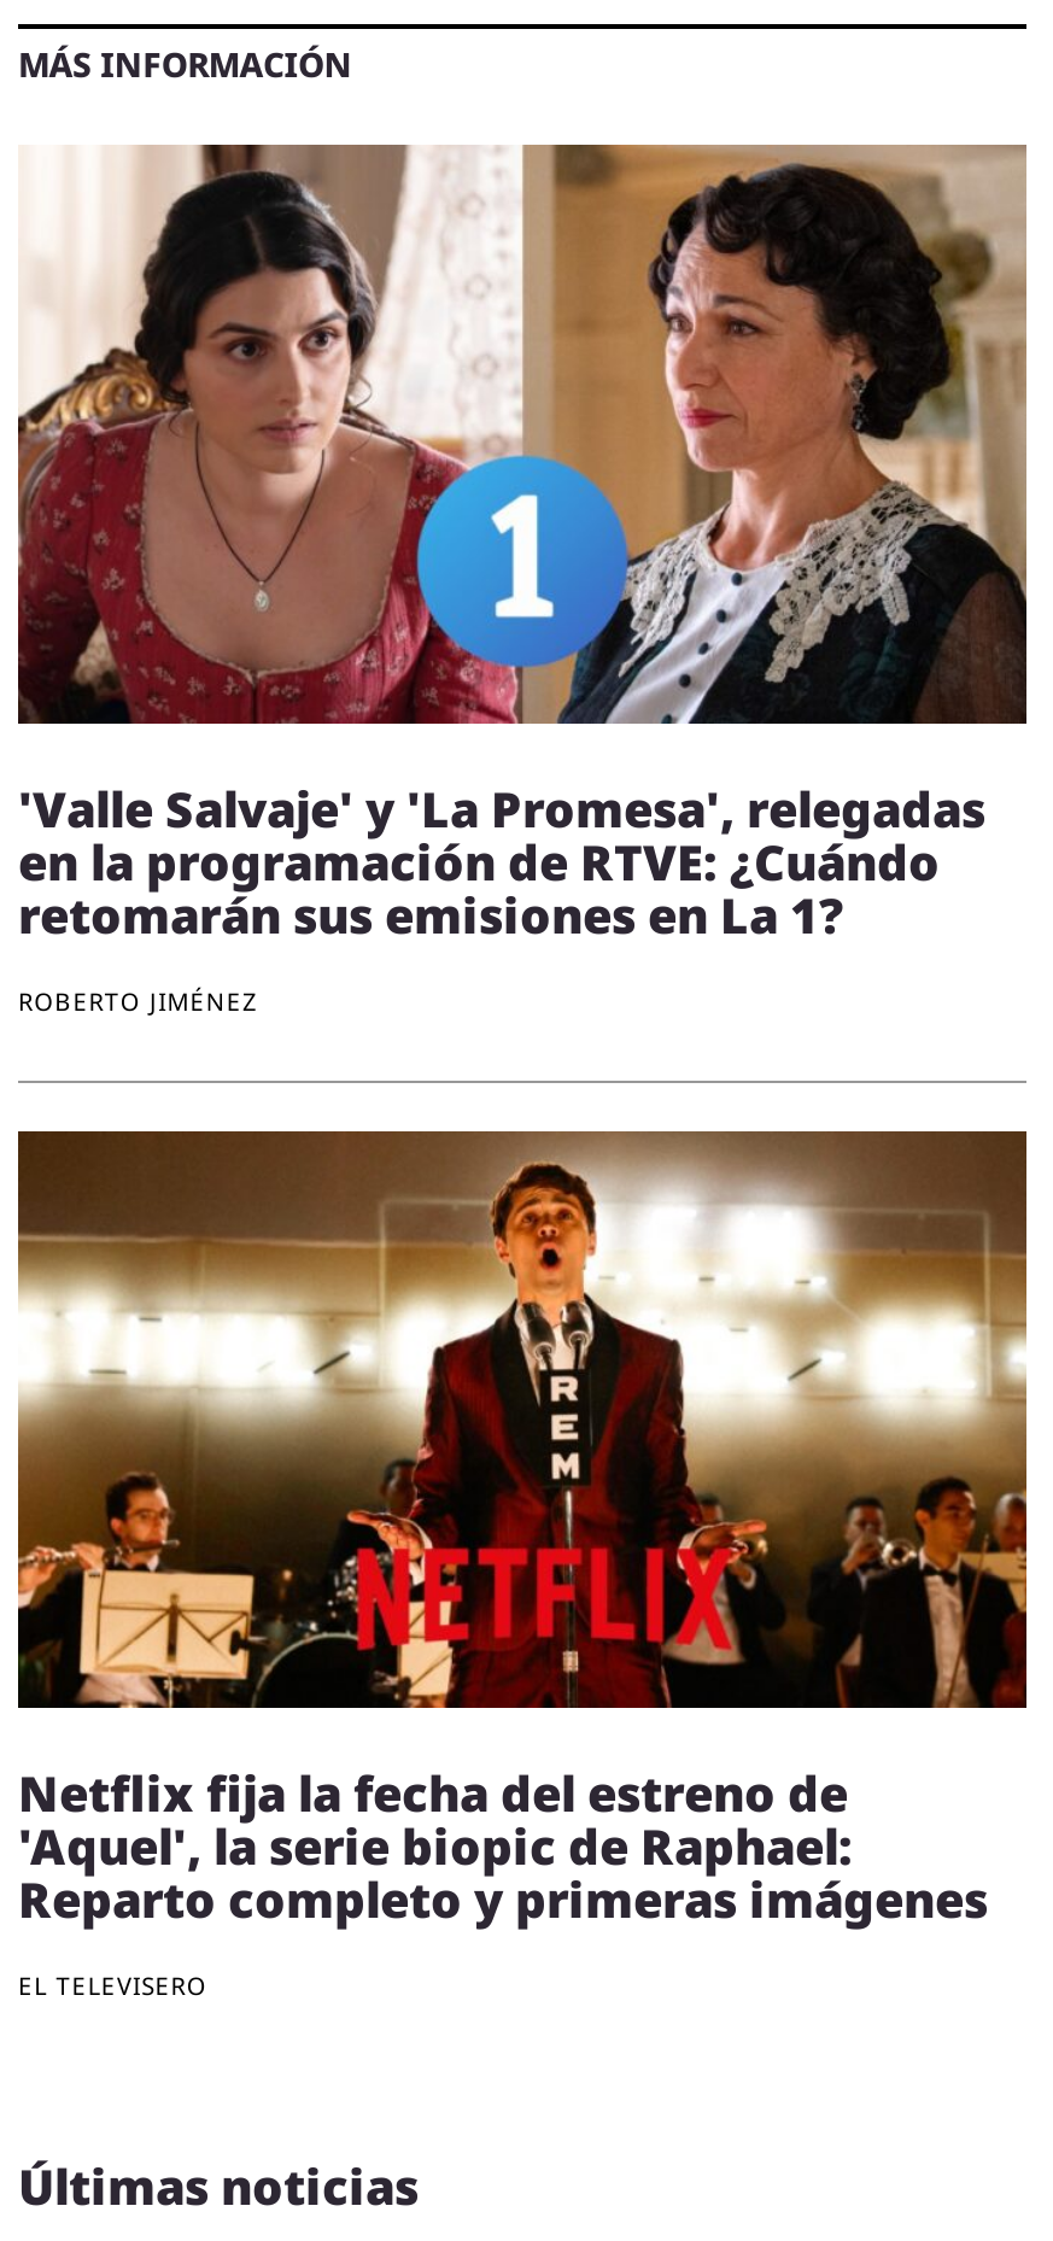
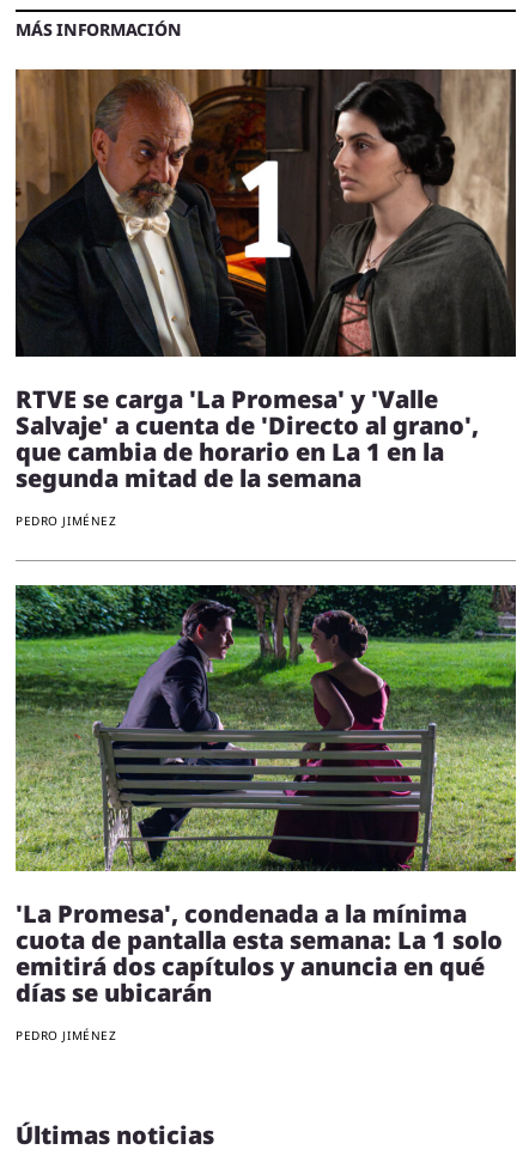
- [image]
- 'Valle Salvaje' y 'La Promesa', relegadas
- en la programación de RTVE: ¿Cuándo
- retomarán sus emisiones en La 1?
+ [image]
+ RTVE se carga 'La Promesa' y 'Valle
+ Salvaje' a cuenta de 'Directo al grano',
+ que cambia de horario en La 1 en la
+ segunda mitad de la semana

- ROBERTO JIMÉNEZ
+ PEDRO JIMÉNEZ

- [image]
- Netflix fija la fecha del estreno de
- 'Aquel', la serie biopic de Raphael:
- Reparto completo y primeras imágenes
+ [image]
+ 'La Promesa', condenada a la mínima
+ cuota de pantalla esta semana: La 1 solo
+ emitirá dos capítulos y anuncia en qué
+ días se ubicarán

- EL TELEVISERO
+ PEDRO JIMÉNEZ
